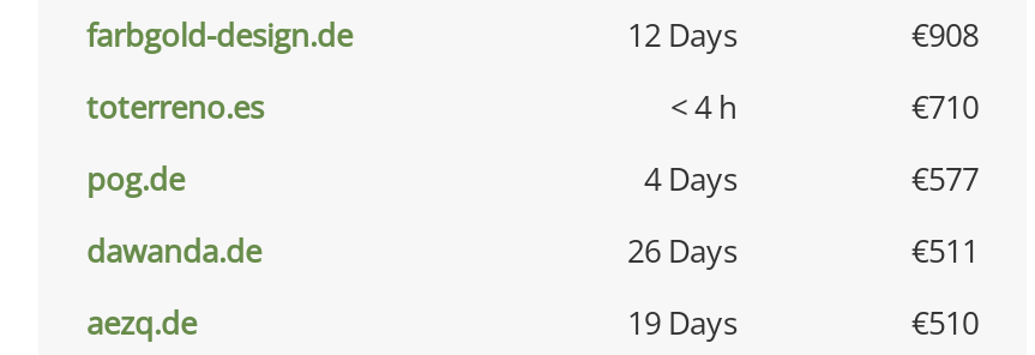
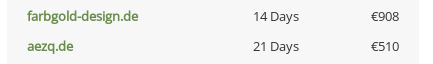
- 12 Days
+ 14 Days

- toterreno.es
- < 4 h
- €710
- pog.de
- 4 Days
- €577
- dawanda.de
- 26 Days
- €511

- 19 Days
+ 21 Days
